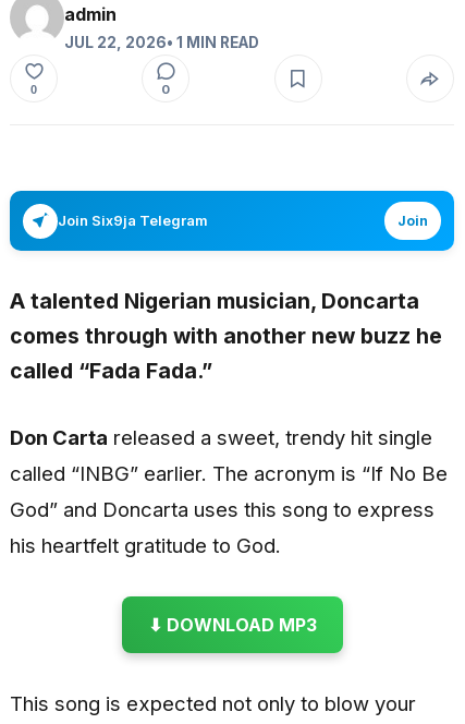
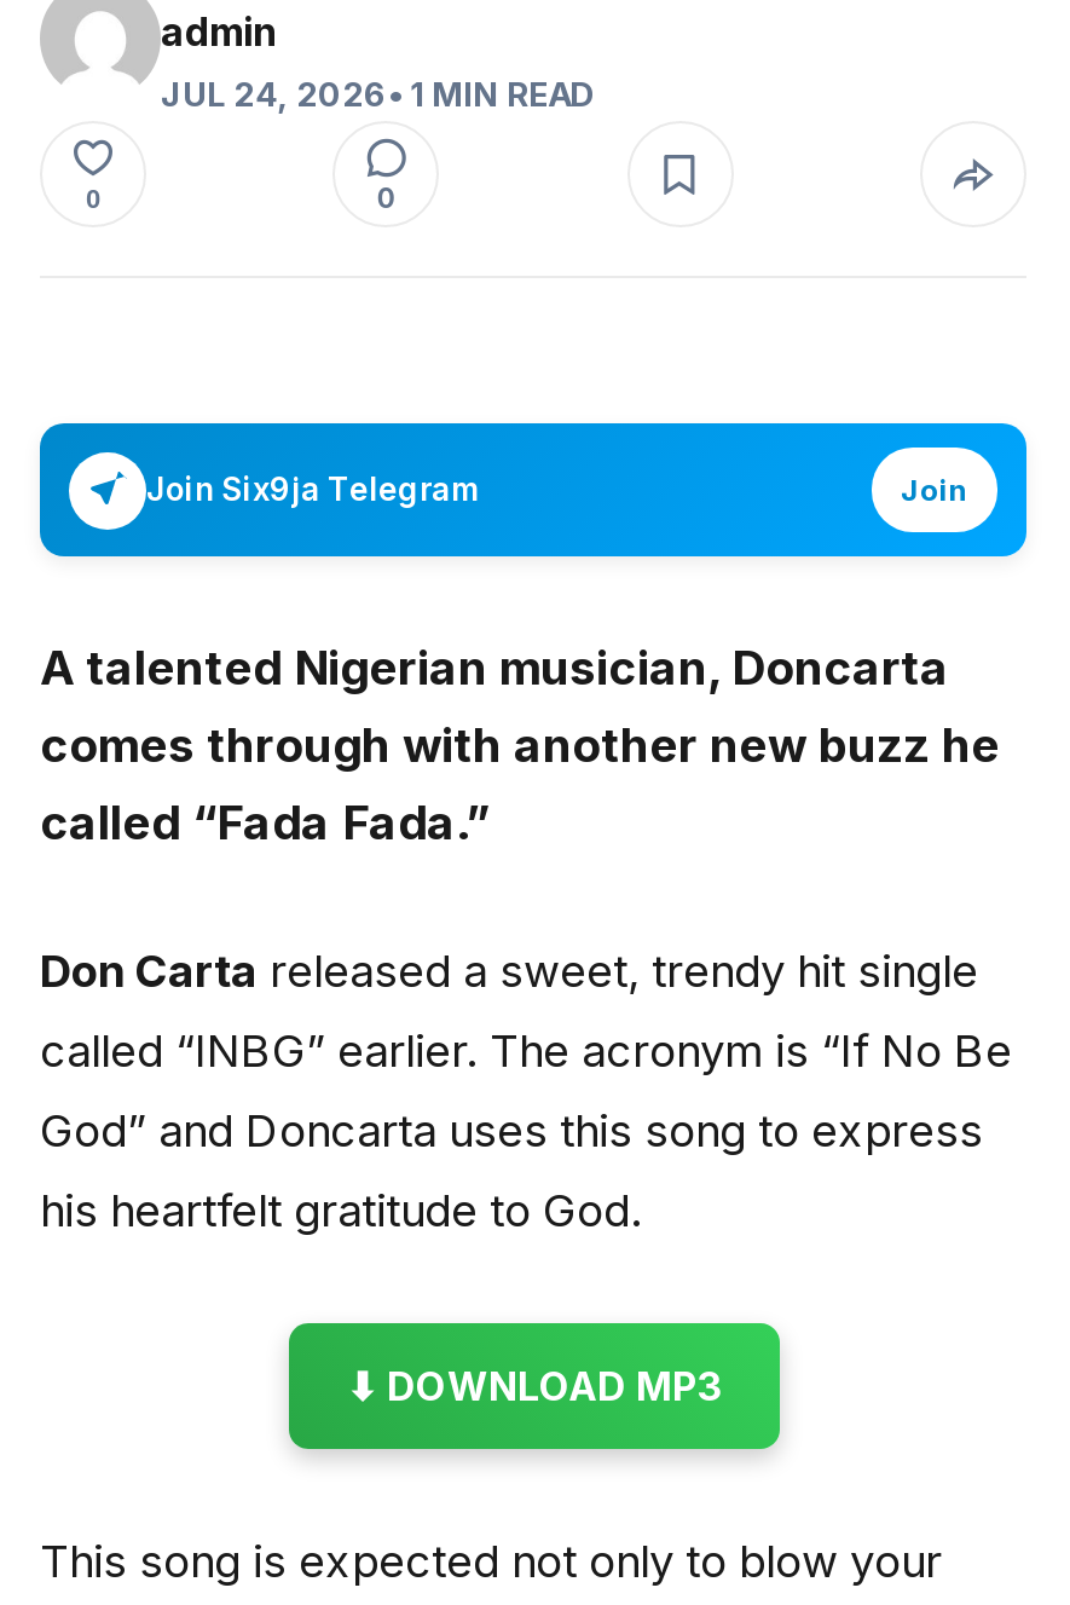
- JUL 22, 2026 • 1 MIN READ
+ JUL 24, 2026 • 1 MIN READ
